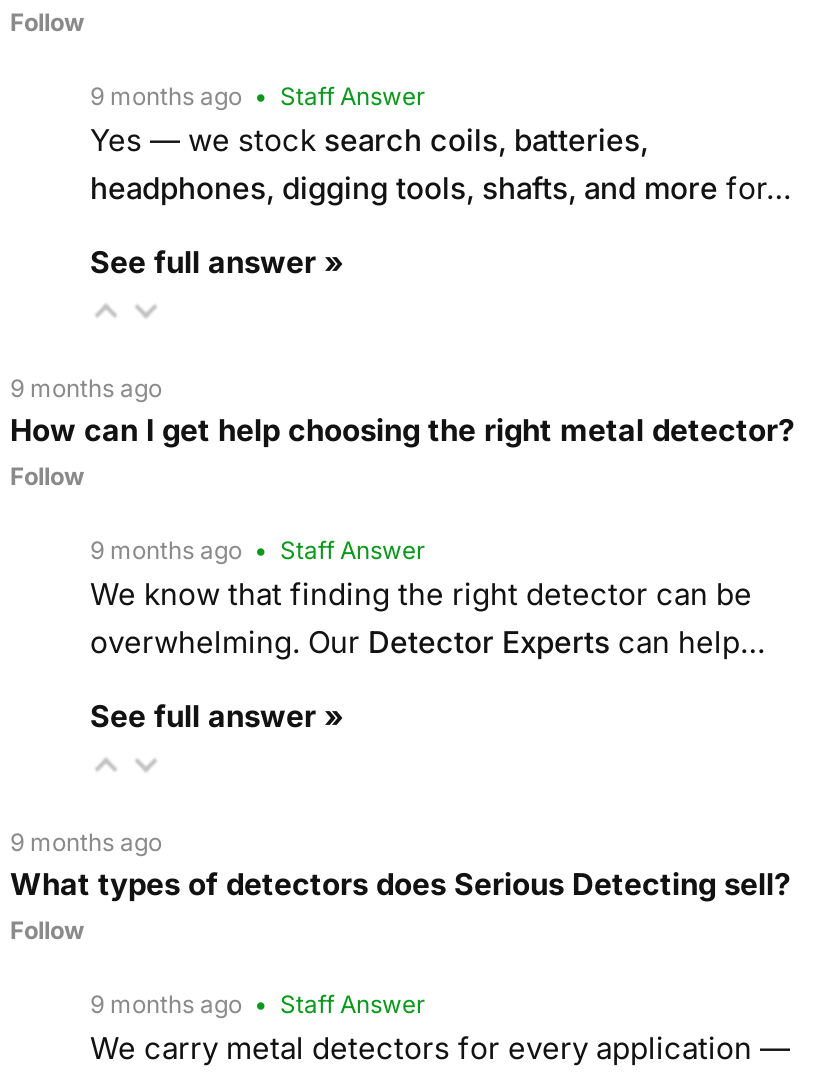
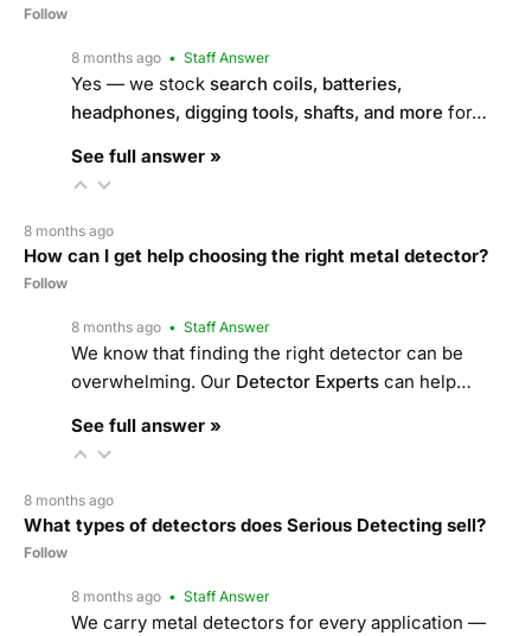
- 9 months ago • Staff Answer
+ 8 months ago • Staff Answer

- 9 months ago
+ 8 months ago

- 9 months ago • Staff Answer
+ 8 months ago • Staff Answer

- 9 months ago
+ 8 months ago

- 9 months ago • Staff Answer
+ 8 months ago • Staff Answer
